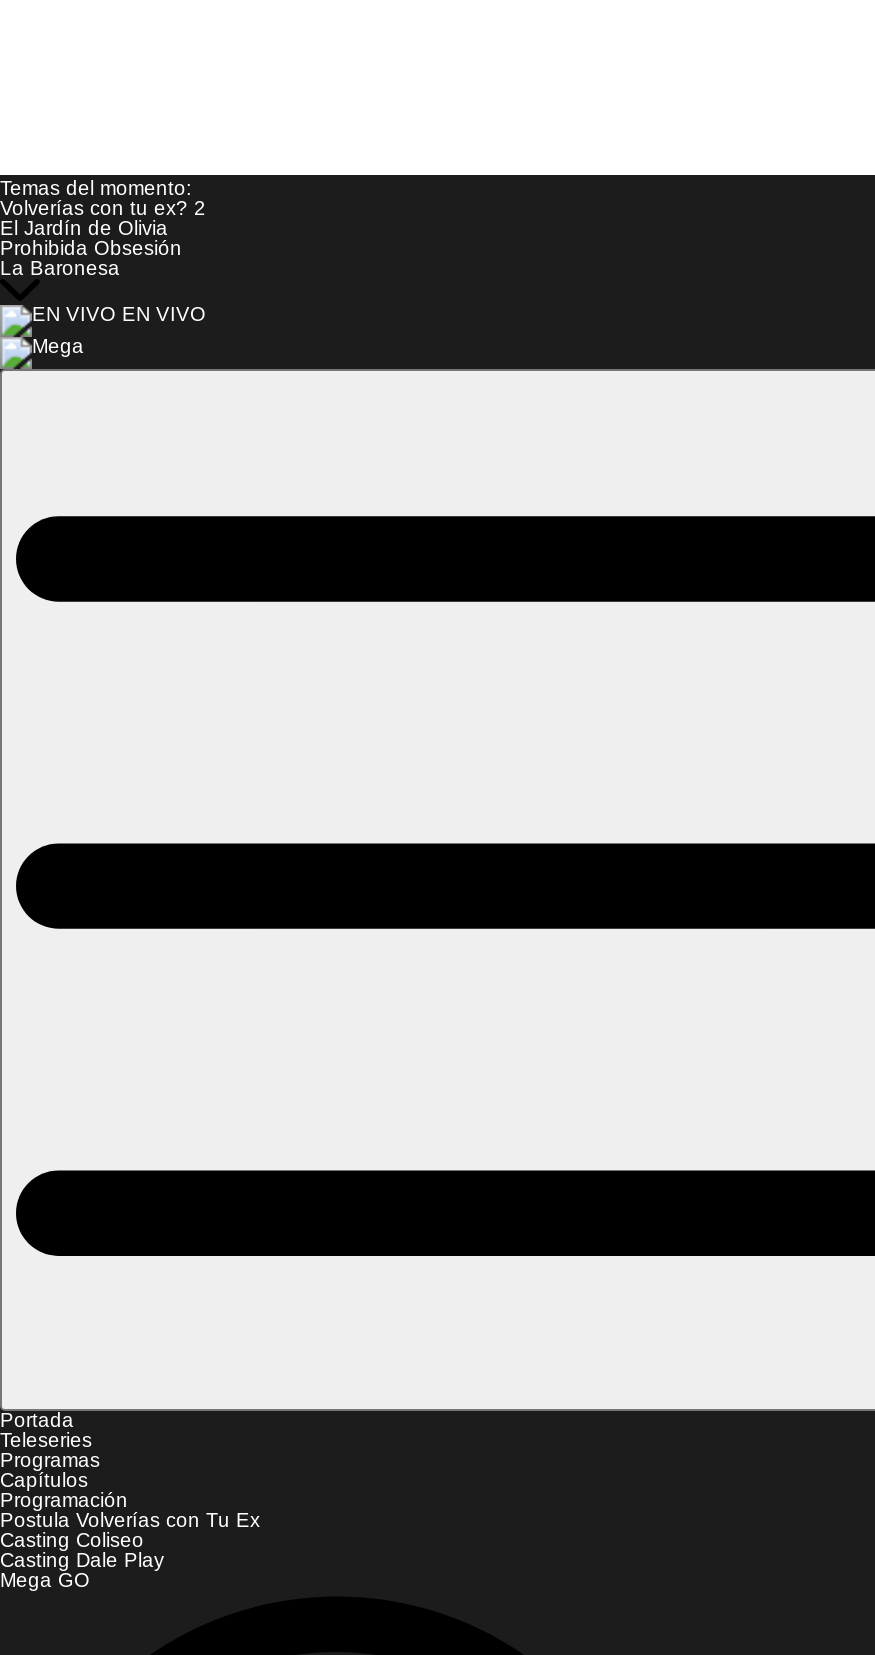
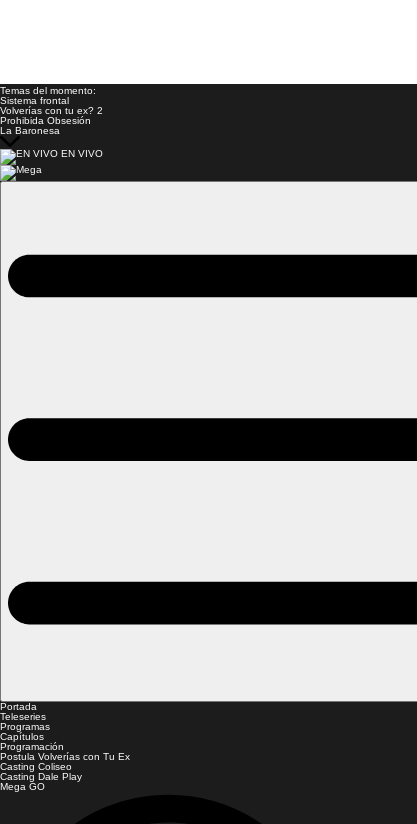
+ Sistema frontal

- El Jardín de Olivia
